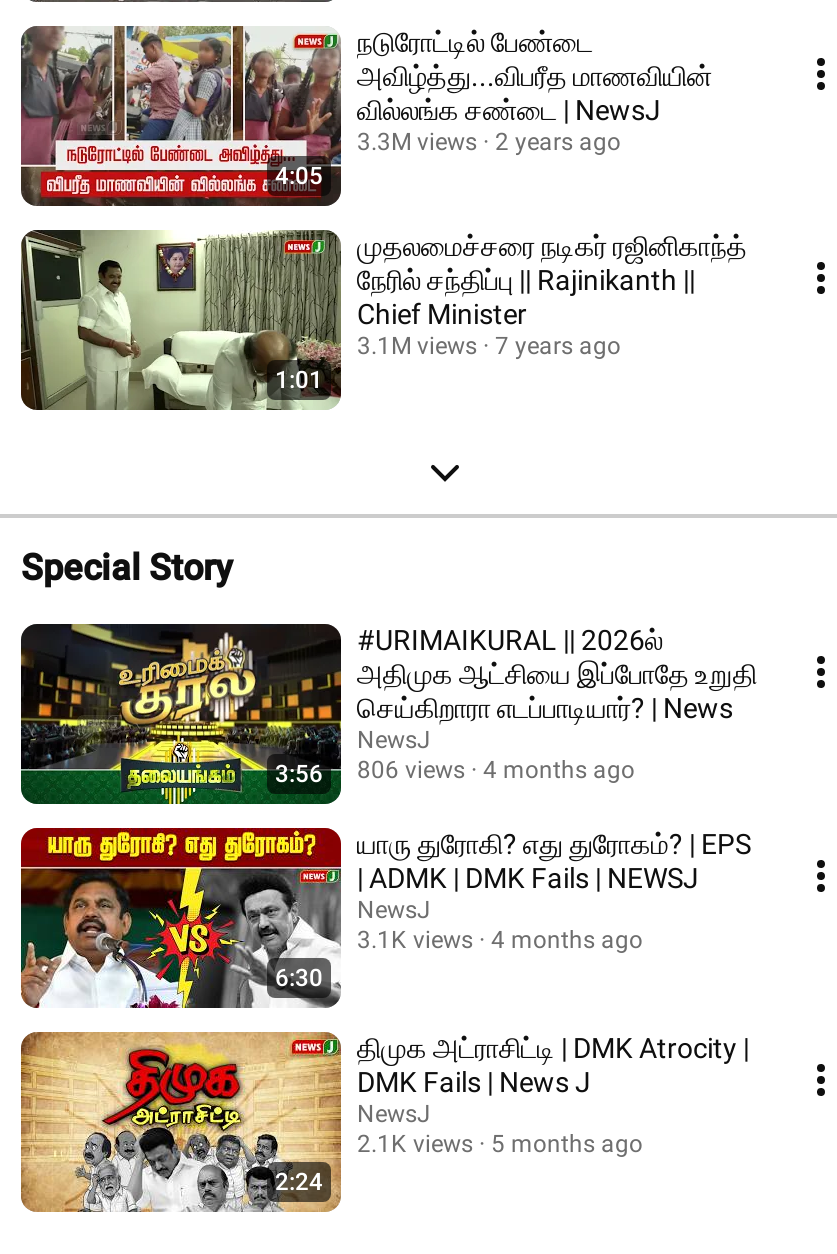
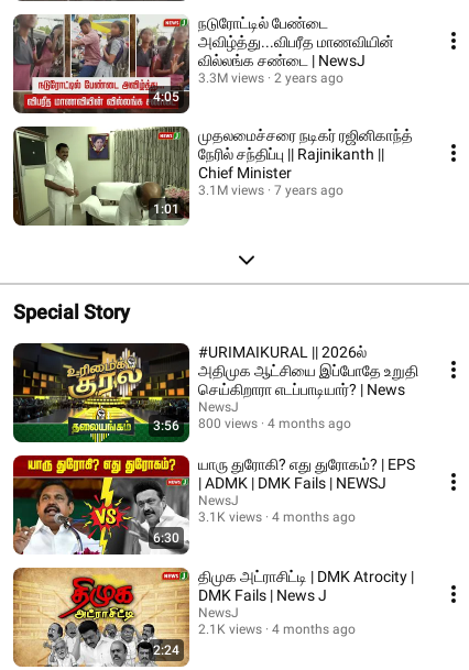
- 3:56 806 views 4 months ago
+ 3:56 800 views 4 months ago

- 2.1K views 5 months ago
+ 2.1K views 4 months ago
